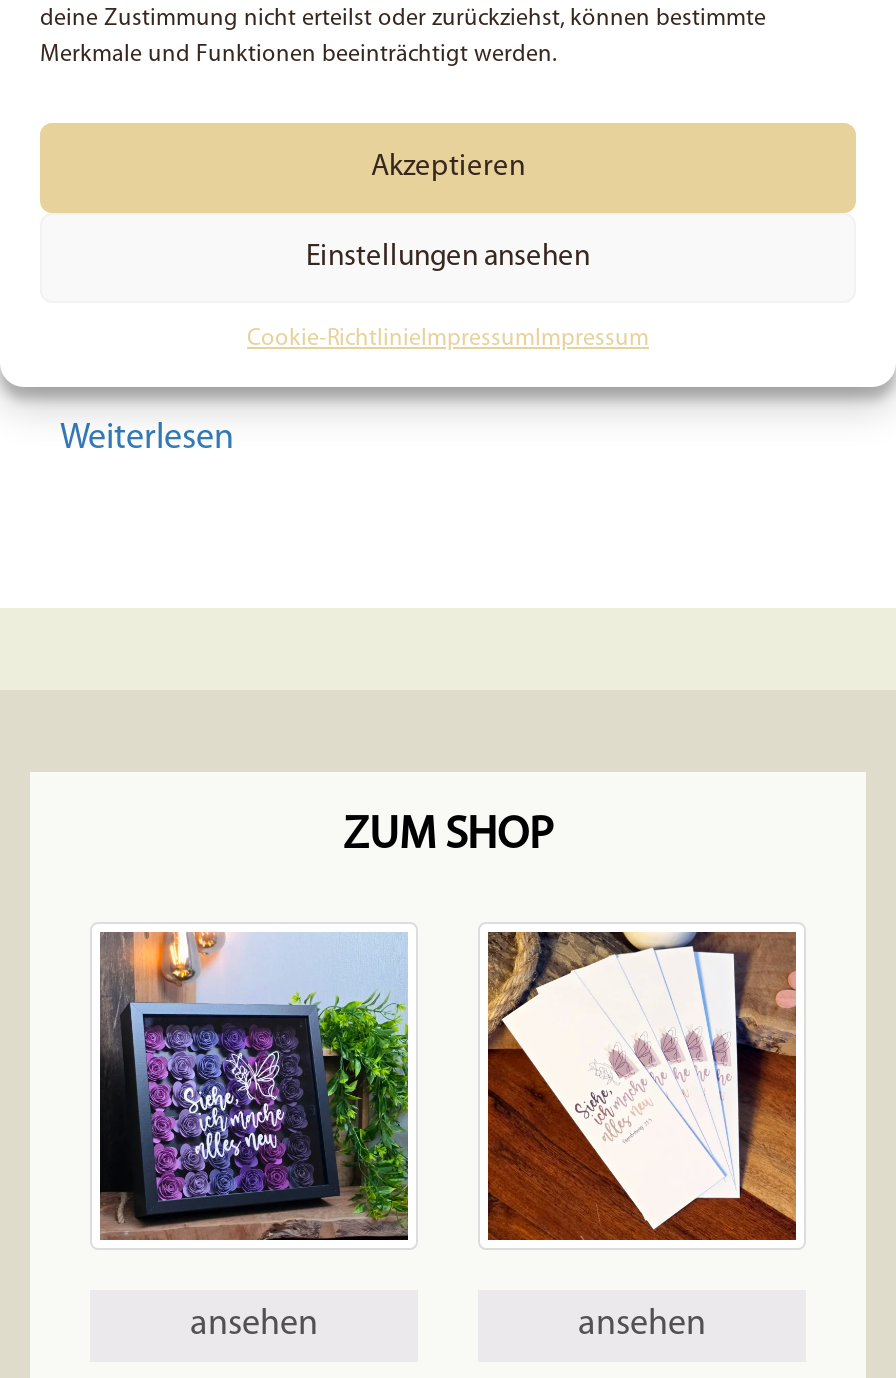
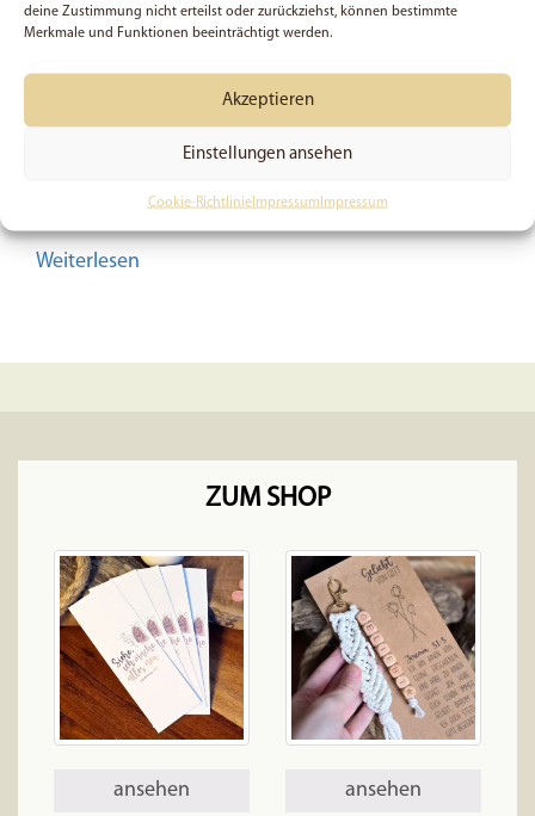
- [image]
+ [image]

- [image]
+ [image]
